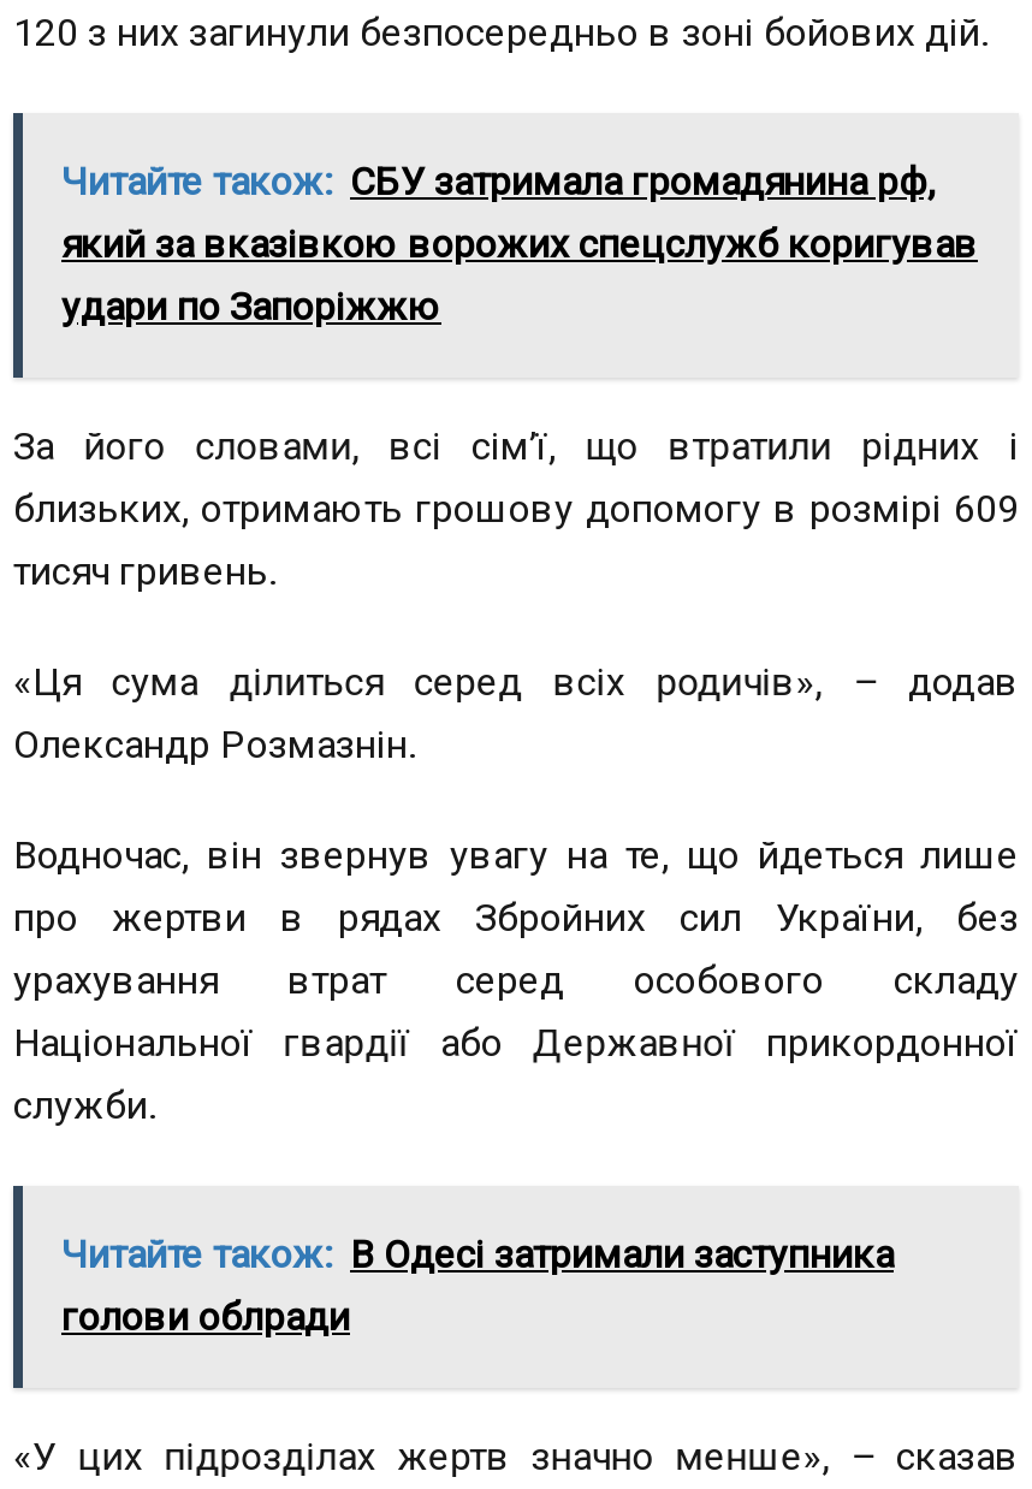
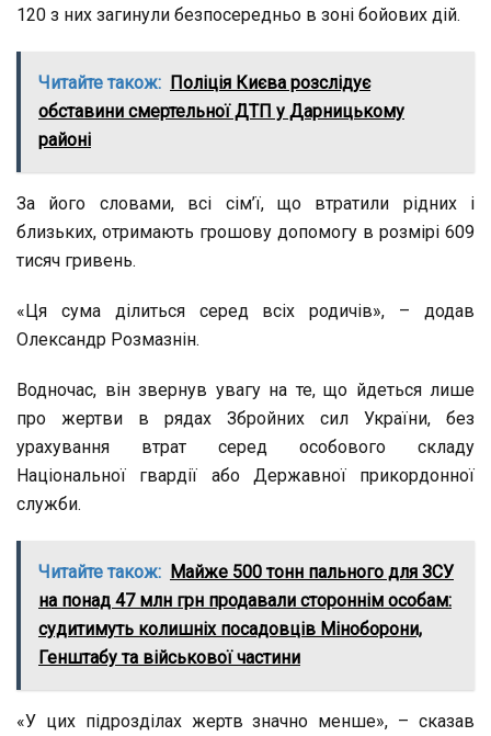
- Читайте також: СБУ затримала громадянина рф,
- який за вказівкою ворожих спецслужб коригував
- удари по Запоріжжю
+ Читайте також: Поліція Києва розслідує
+ обставини смертельної ДТП у Дарницькому
+ районі

- Читайте також: В Одесі затримали заступника
- голови облради
+ Читайте також: Майже 500 тонн пального для ЗСУ
+ на понад 47 млн грн продавали стороннім особам:
+ судитимуть колишніх посадовців Міноборони,
+ Генштабу та військової частини
